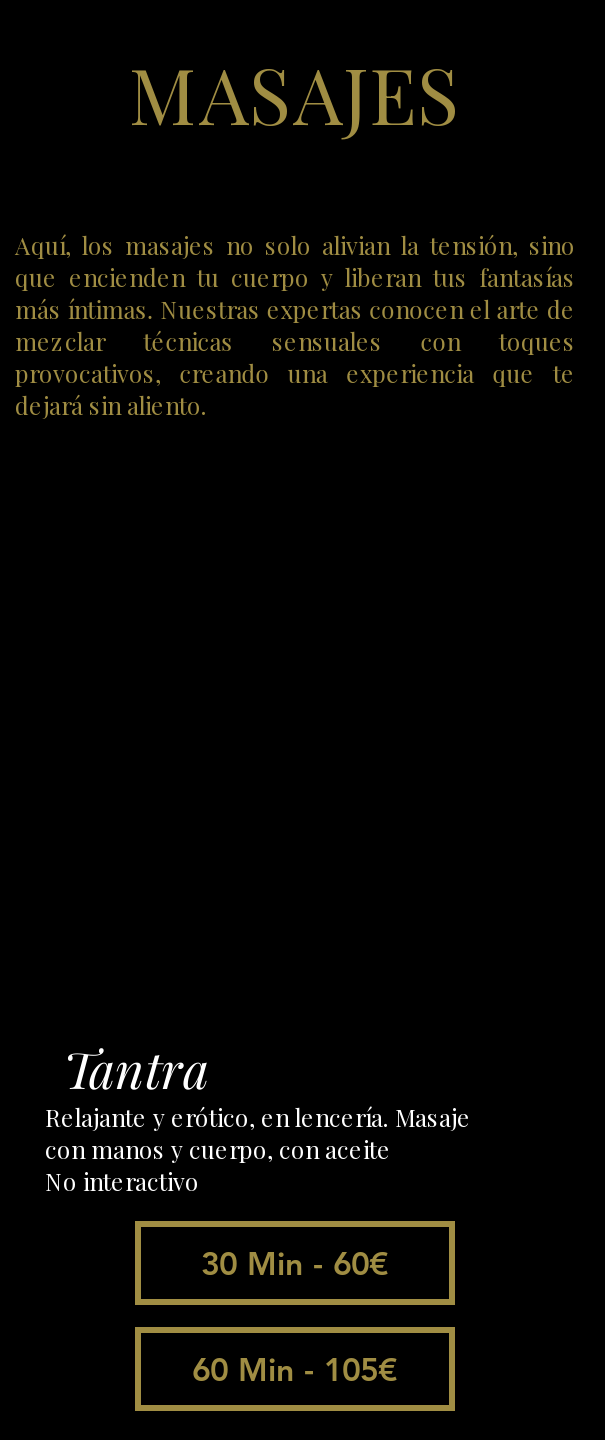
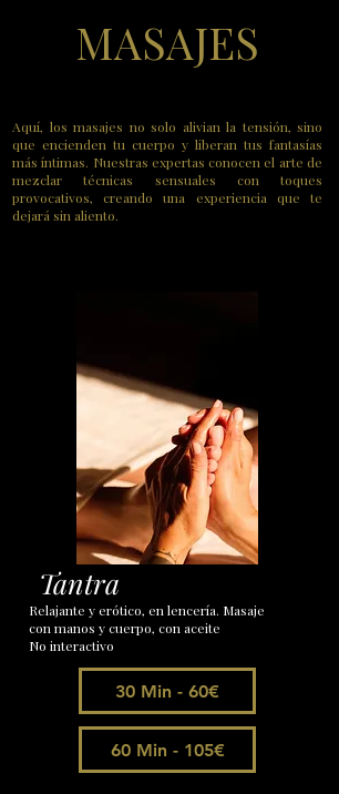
+ [image]
